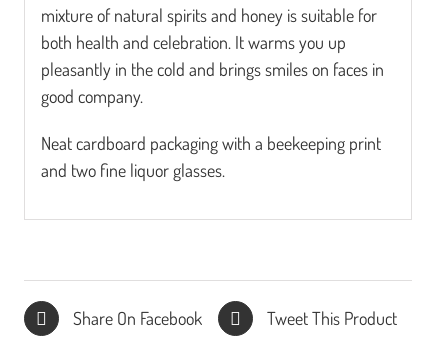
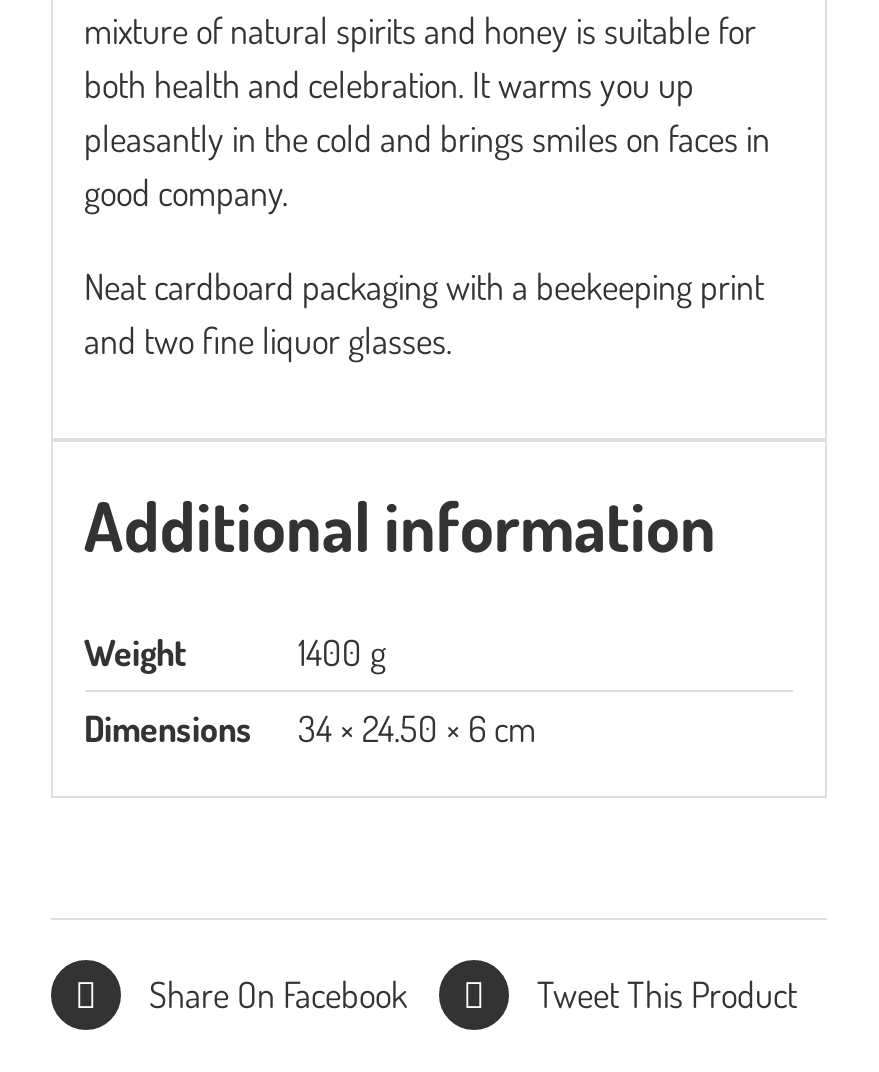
+ Additional information
+ Weight
+ 1400 g
+ Dimensions
+ 34 × 24.50 × 6 cm
